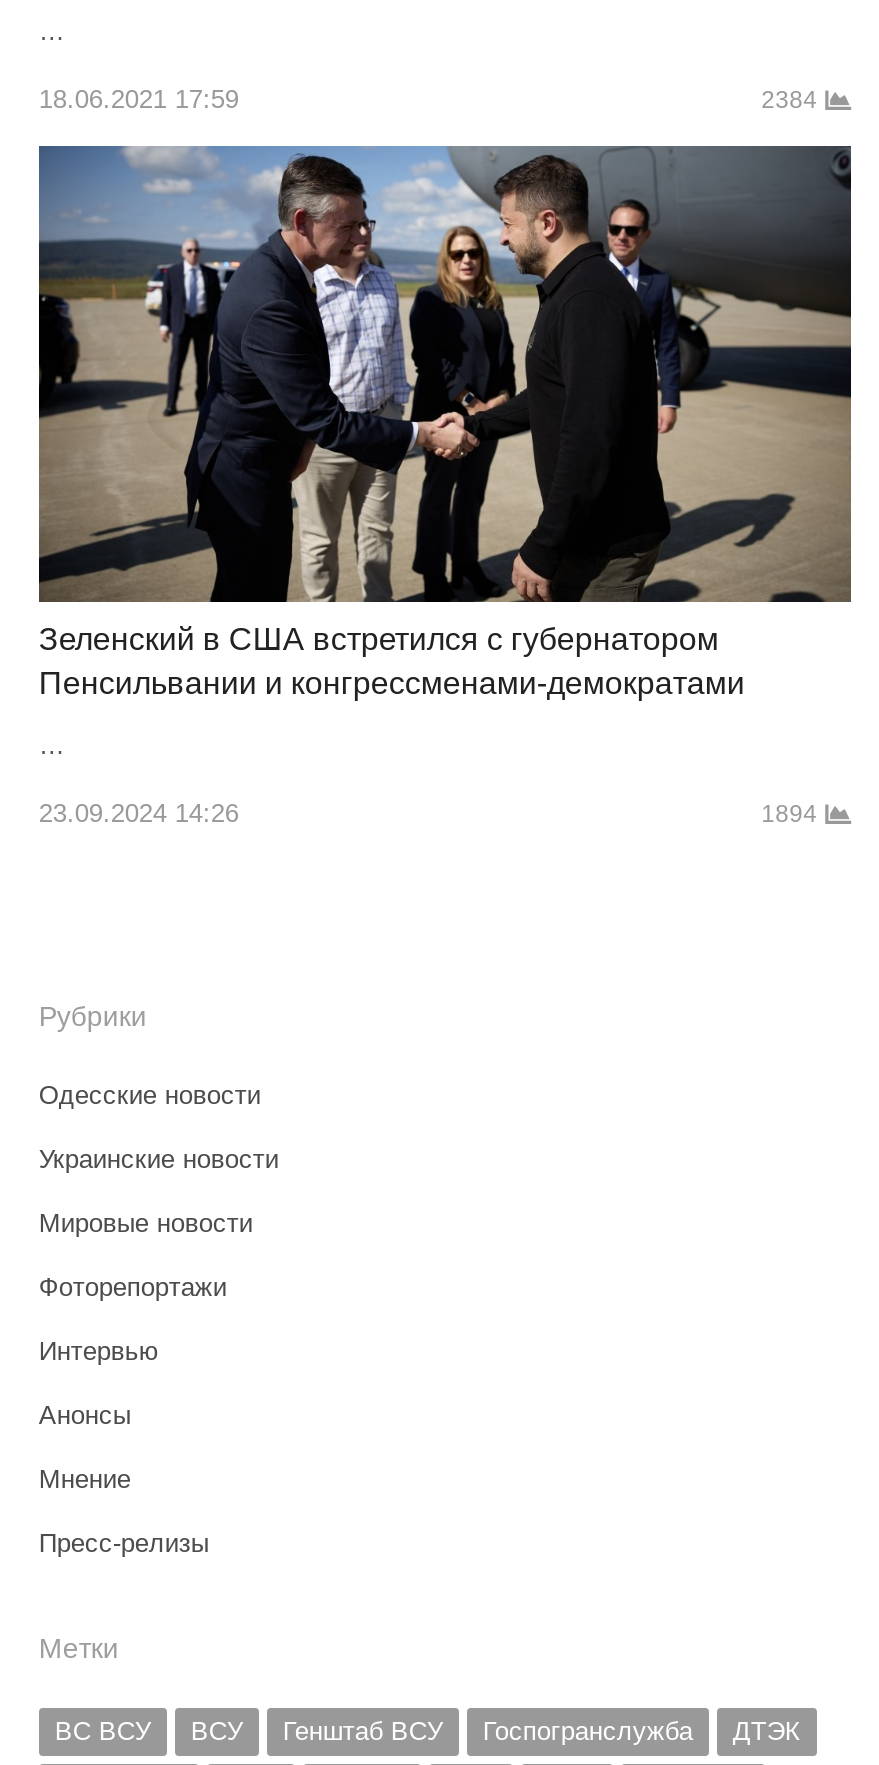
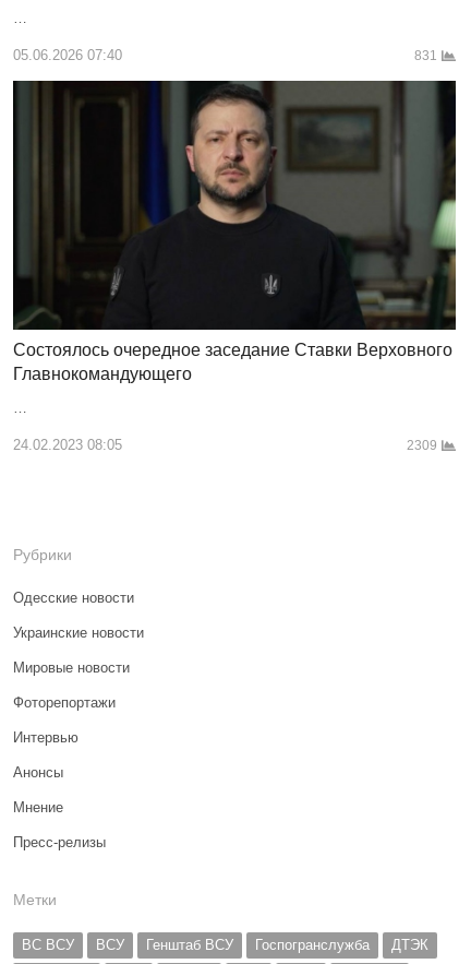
- 18.06.2021 17:59
- 2384
+ 05.06.2026 07:40
+ 831

- [image]
- Зеленский в США встретился с губернатором
- Пенсильвании и конгрессменами-демократами
+ [image]
+ Состоялось очередное заседание Ставки Верховного
+ Главнокомандующего

- 23.09.2024 14:26
+ 24.02.2023 08:05

- 1894
+ 2309
